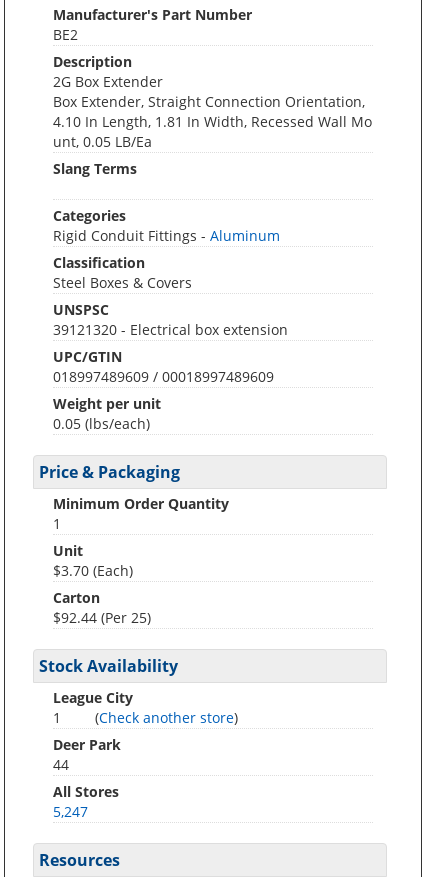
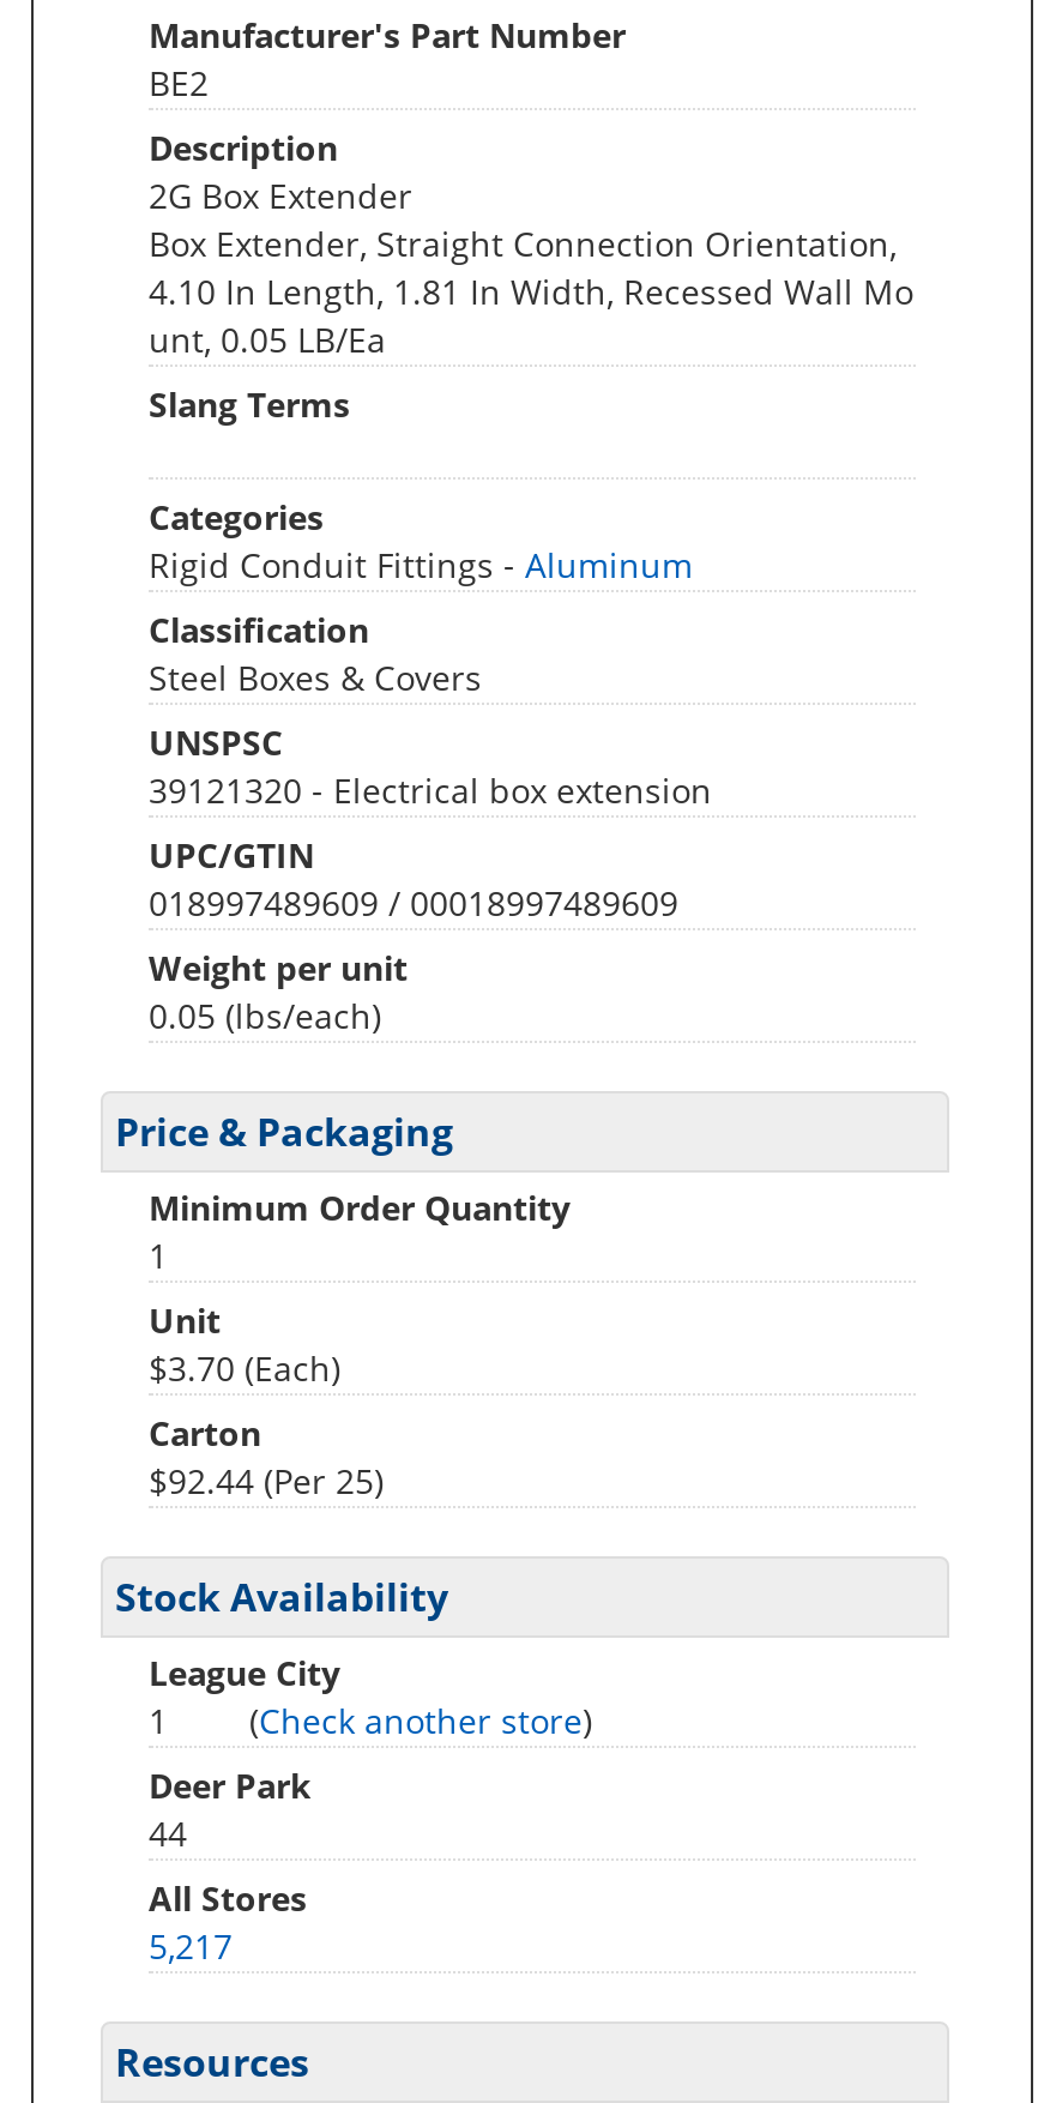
- 5,247
+ 5,217
